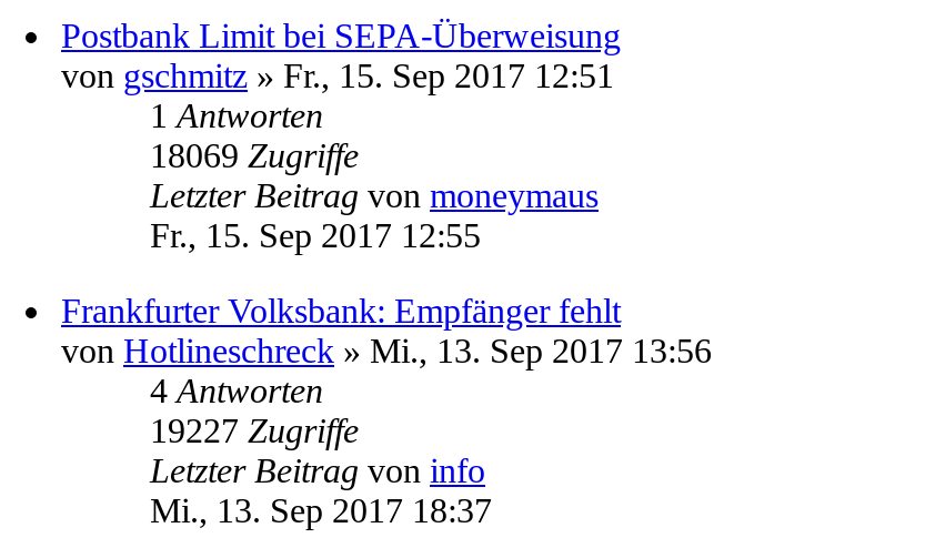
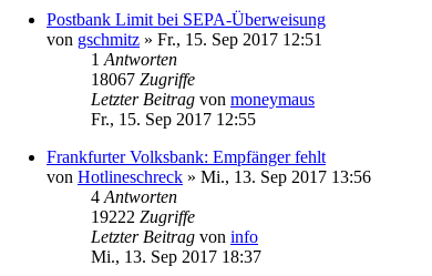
- 18069 Zugriffe
+ 18067 Zugriffe

- 19227 Zugriffe
+ 19222 Zugriffe
